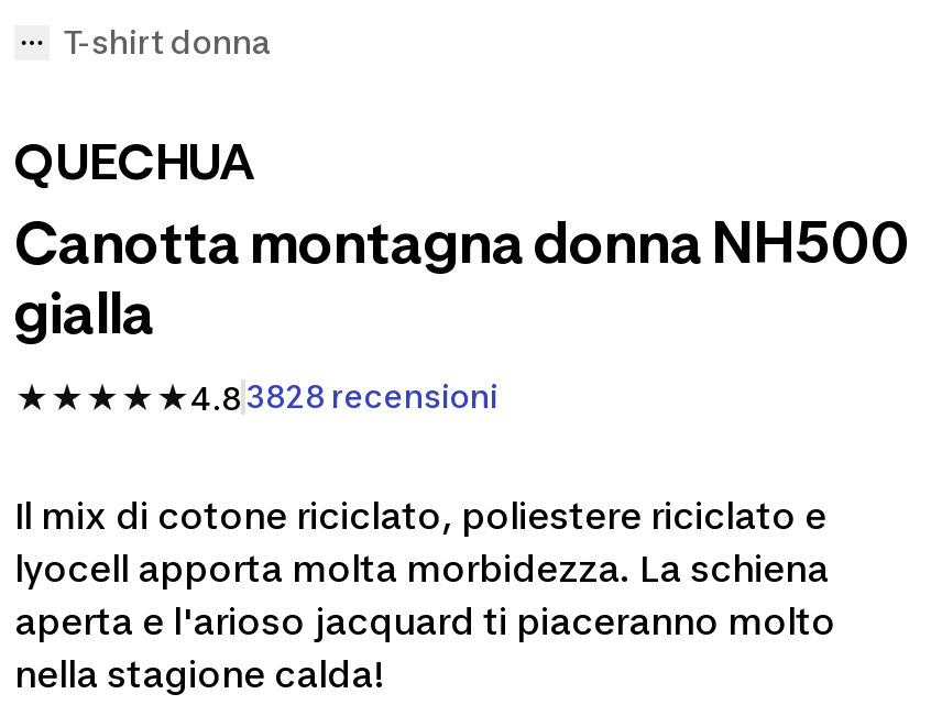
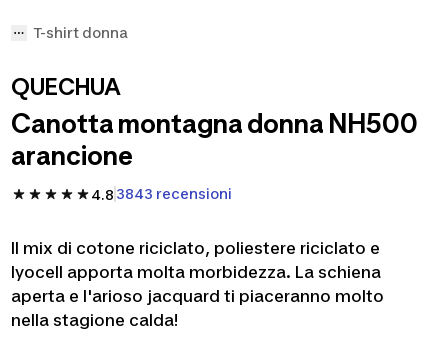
- gialla
+ arancione

- 4.8 3828 recensioni
+ 4.8 3843 recensioni
